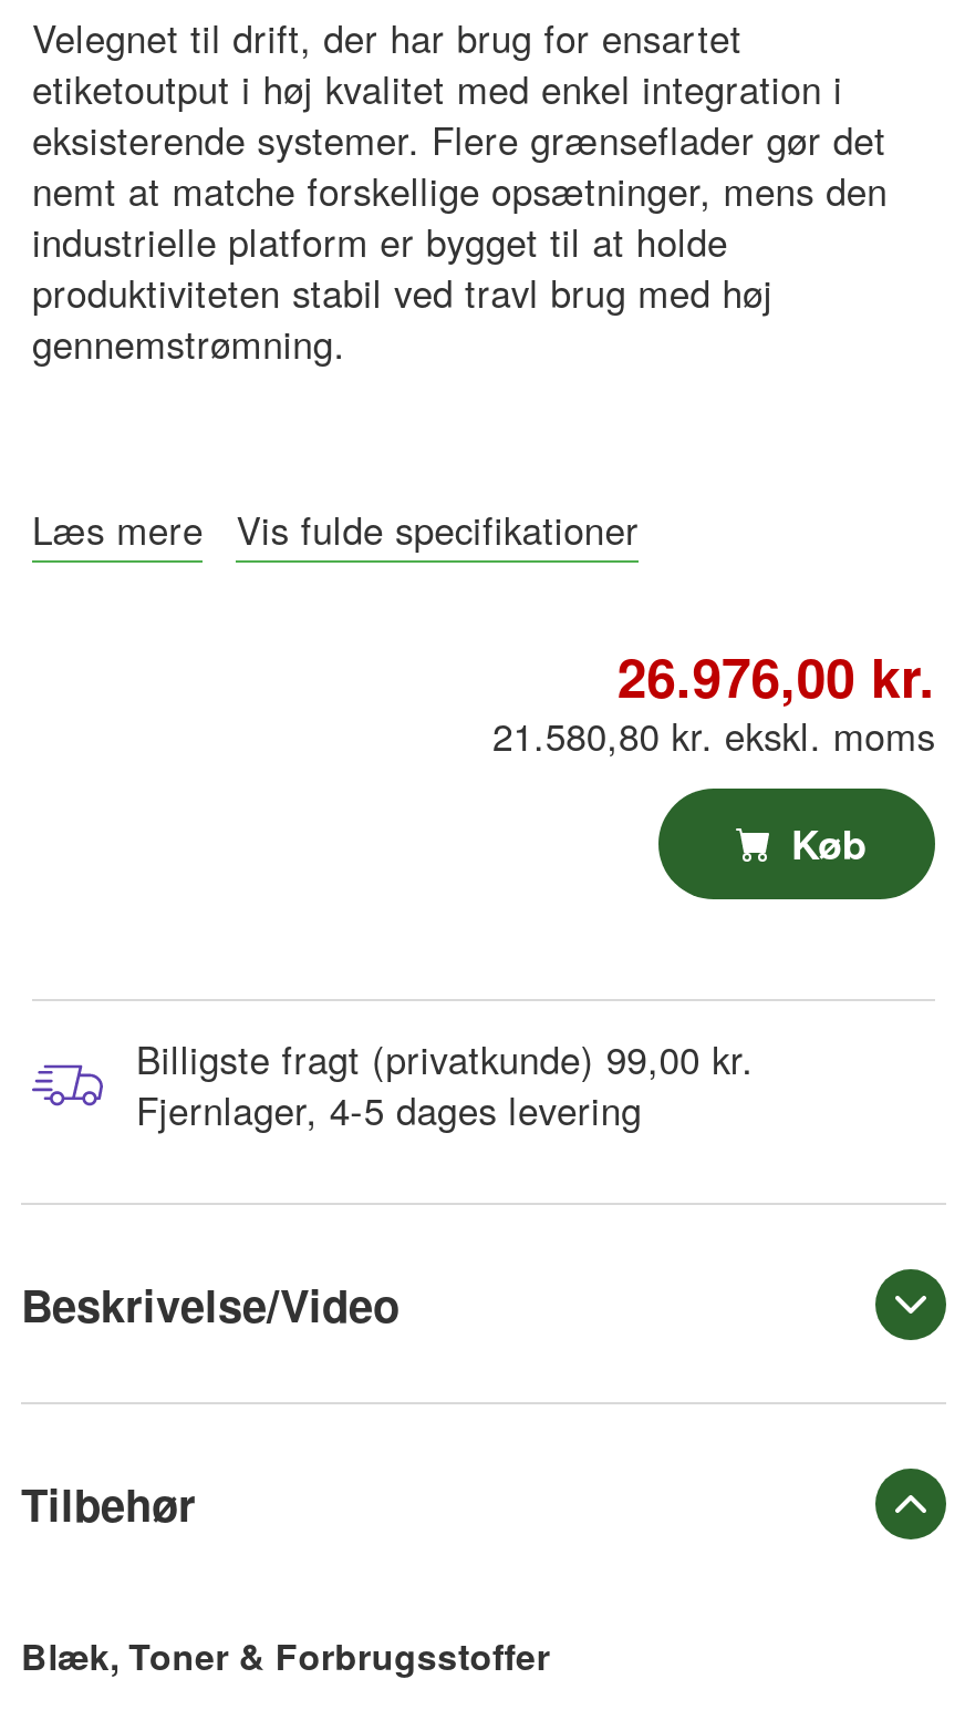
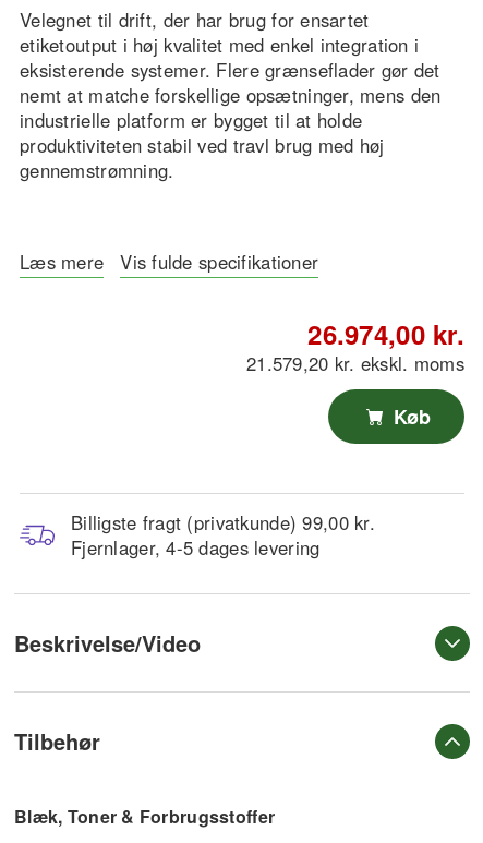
- 26.976,00 kr.
+ 26.974,00 kr.

- 21.580,80 kr. ekskl. moms
+ 21.579,20 kr. ekskl. moms
